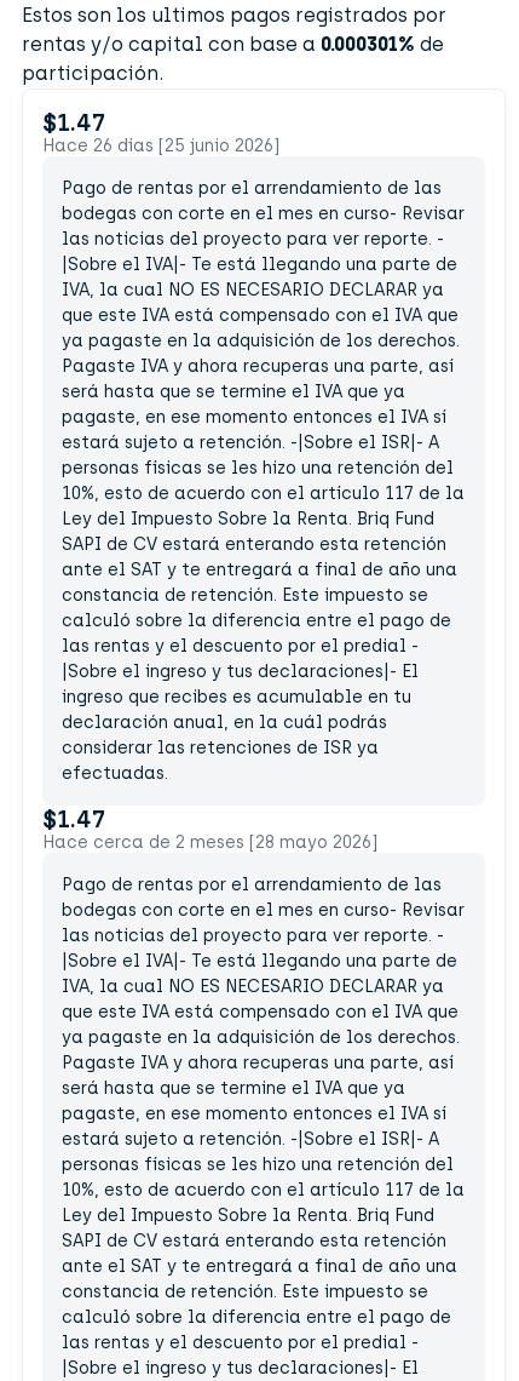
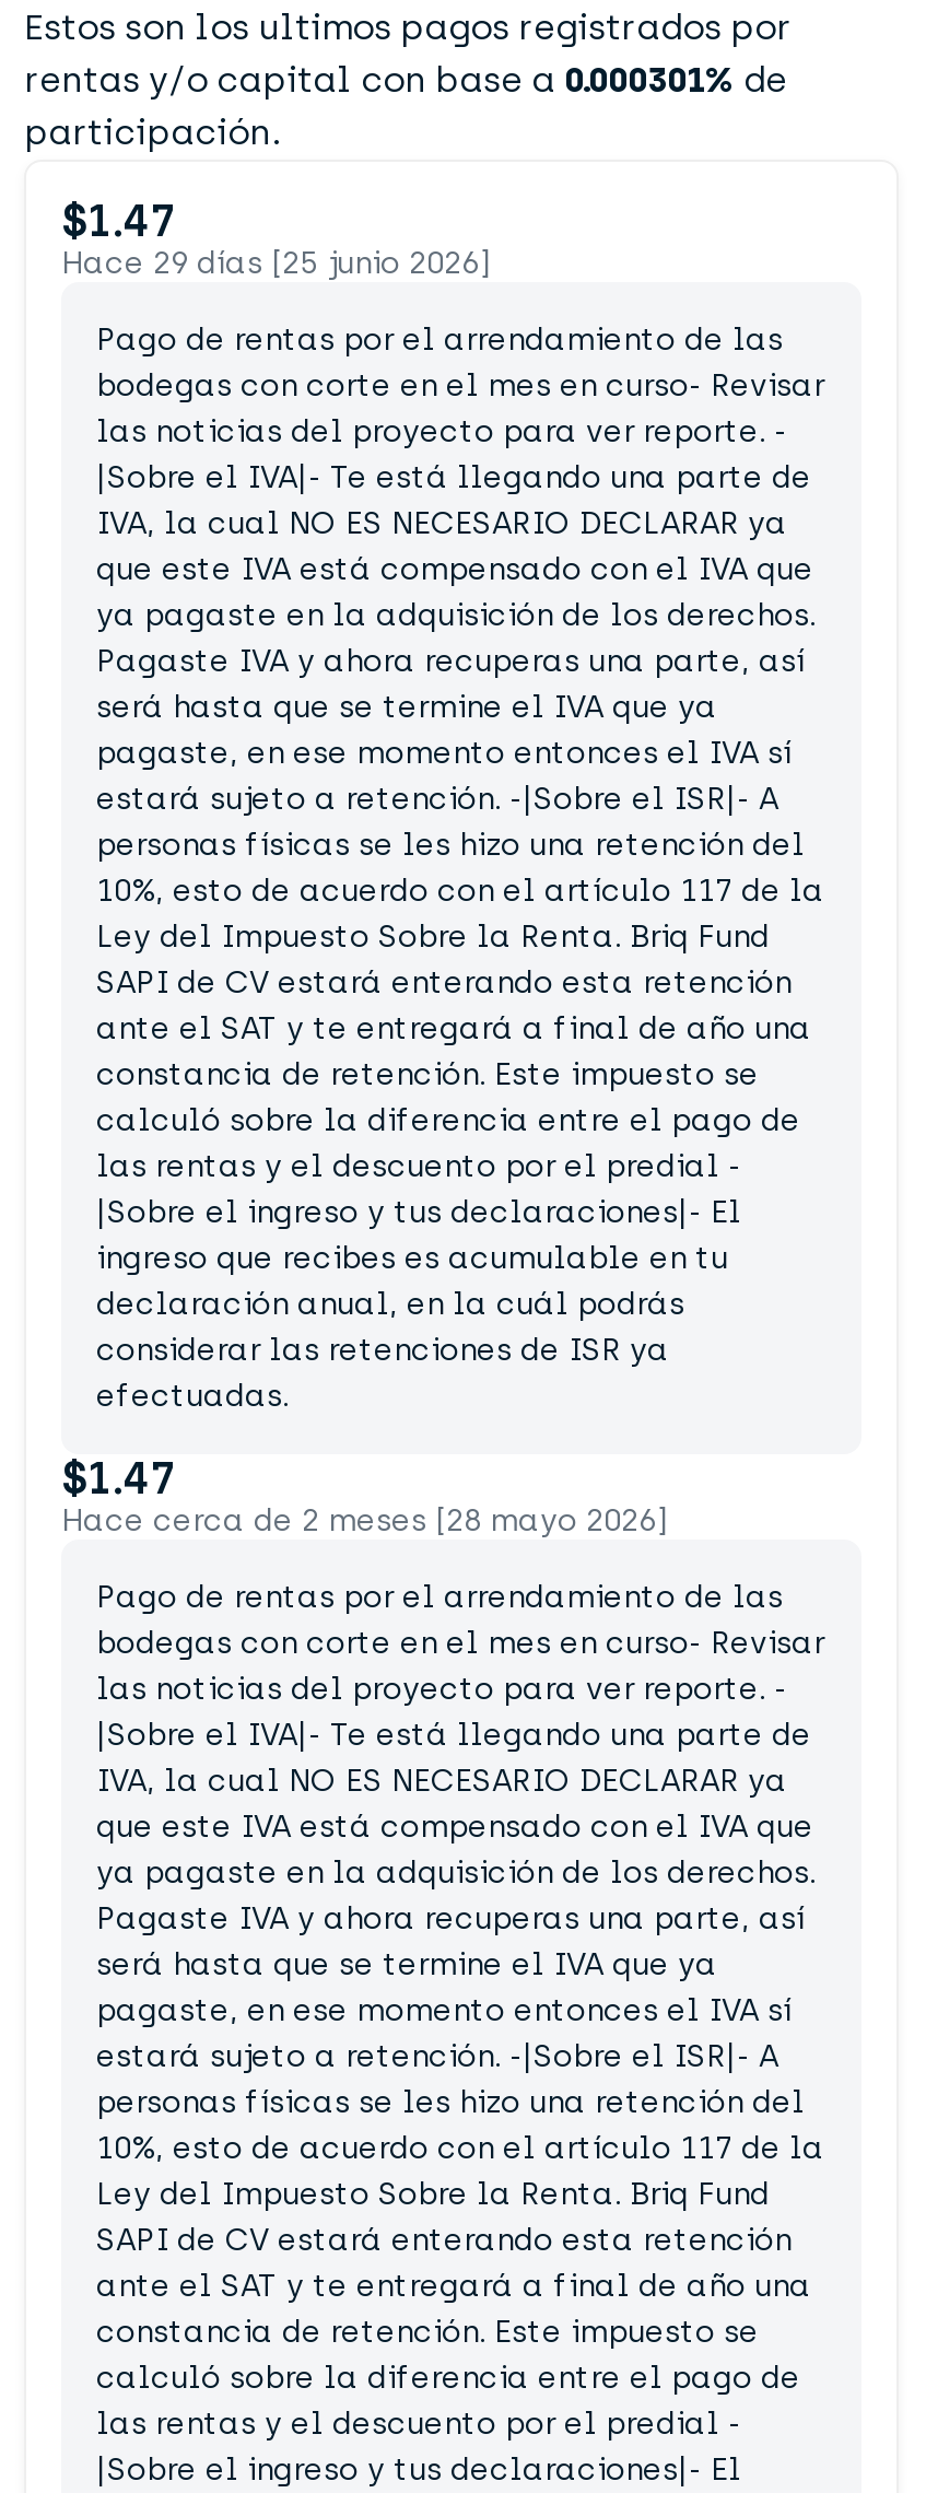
- Hace 26 días [25 junio 2026]
+ Hace 29 días [25 junio 2026]
